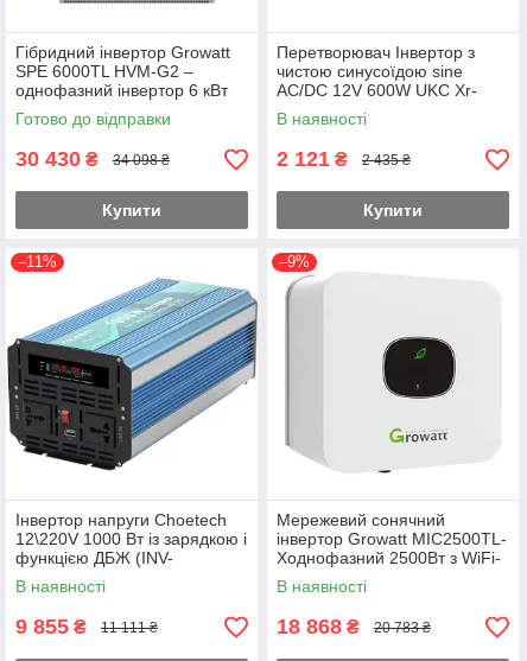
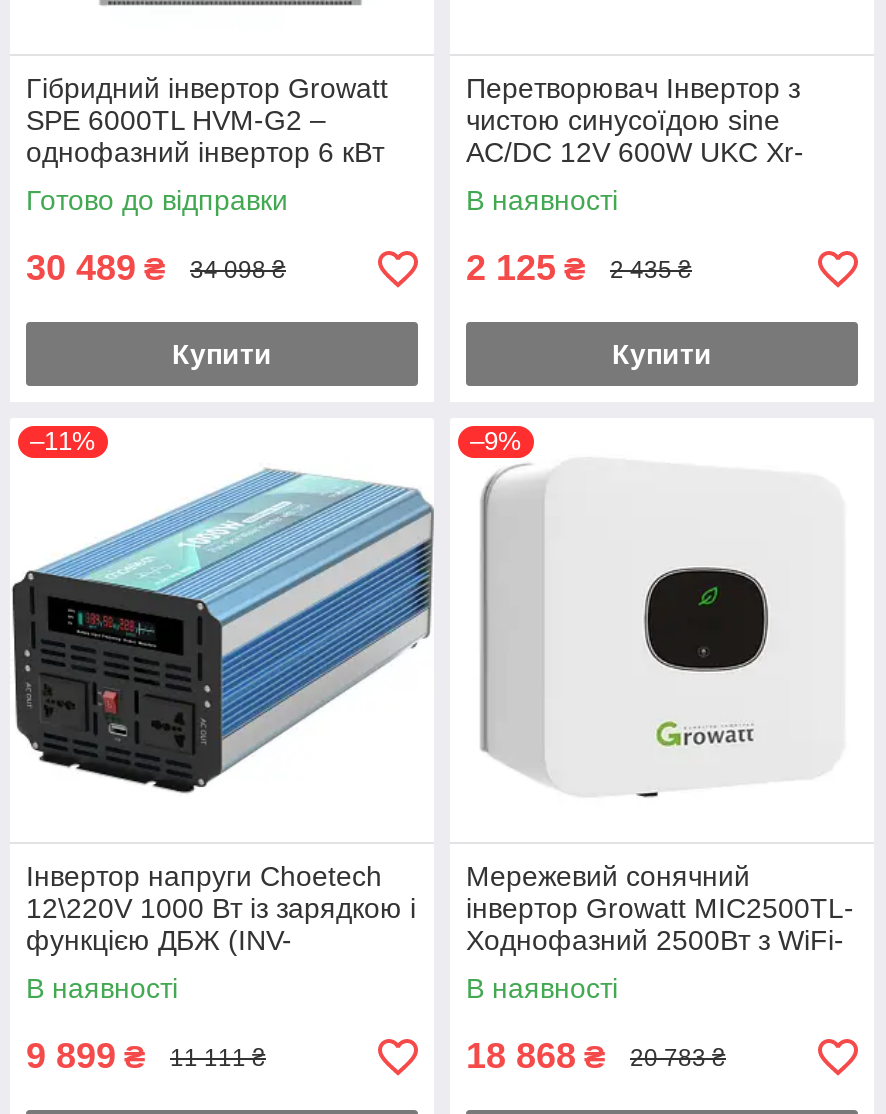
- 30 430 ₴
+ 30 489 ₴

- 2 121 ₴
+ 2 125 ₴

- 9 855 ₴
+ 9 899 ₴
